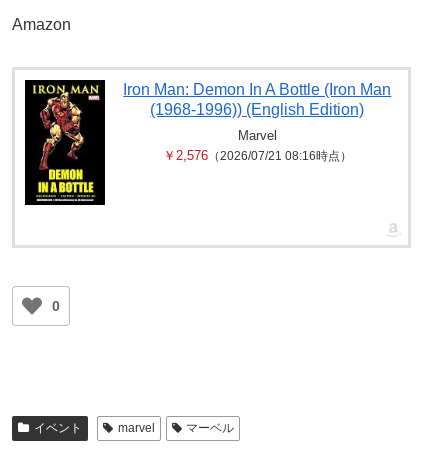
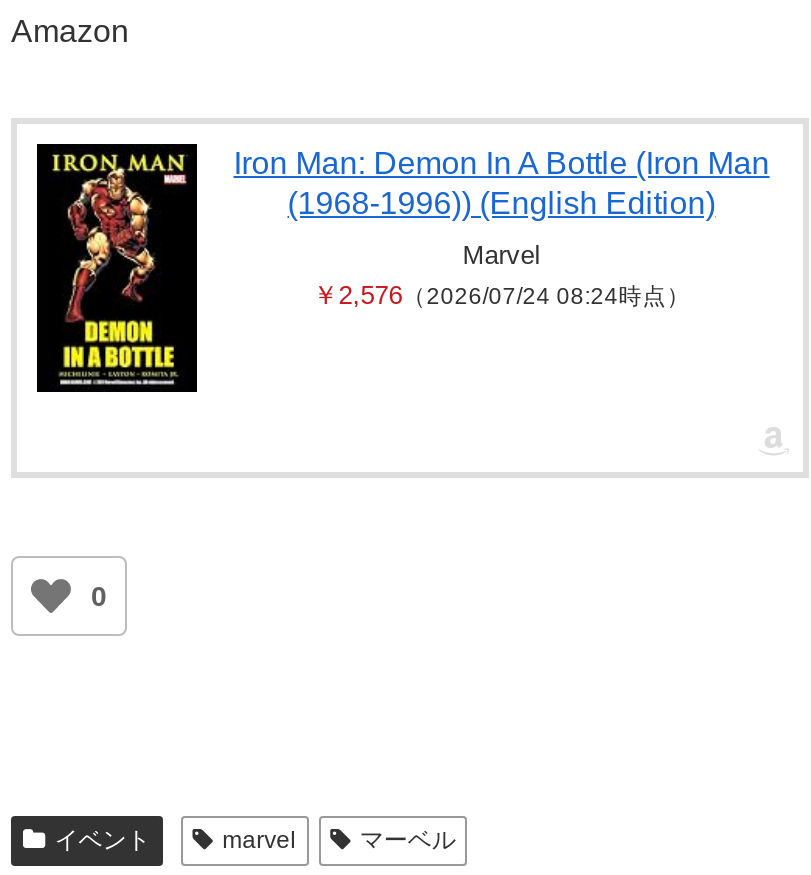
- ￥2,576（2026/07/21 08:16時点）
+ ￥2,576（2026/07/24 08:24時点）
